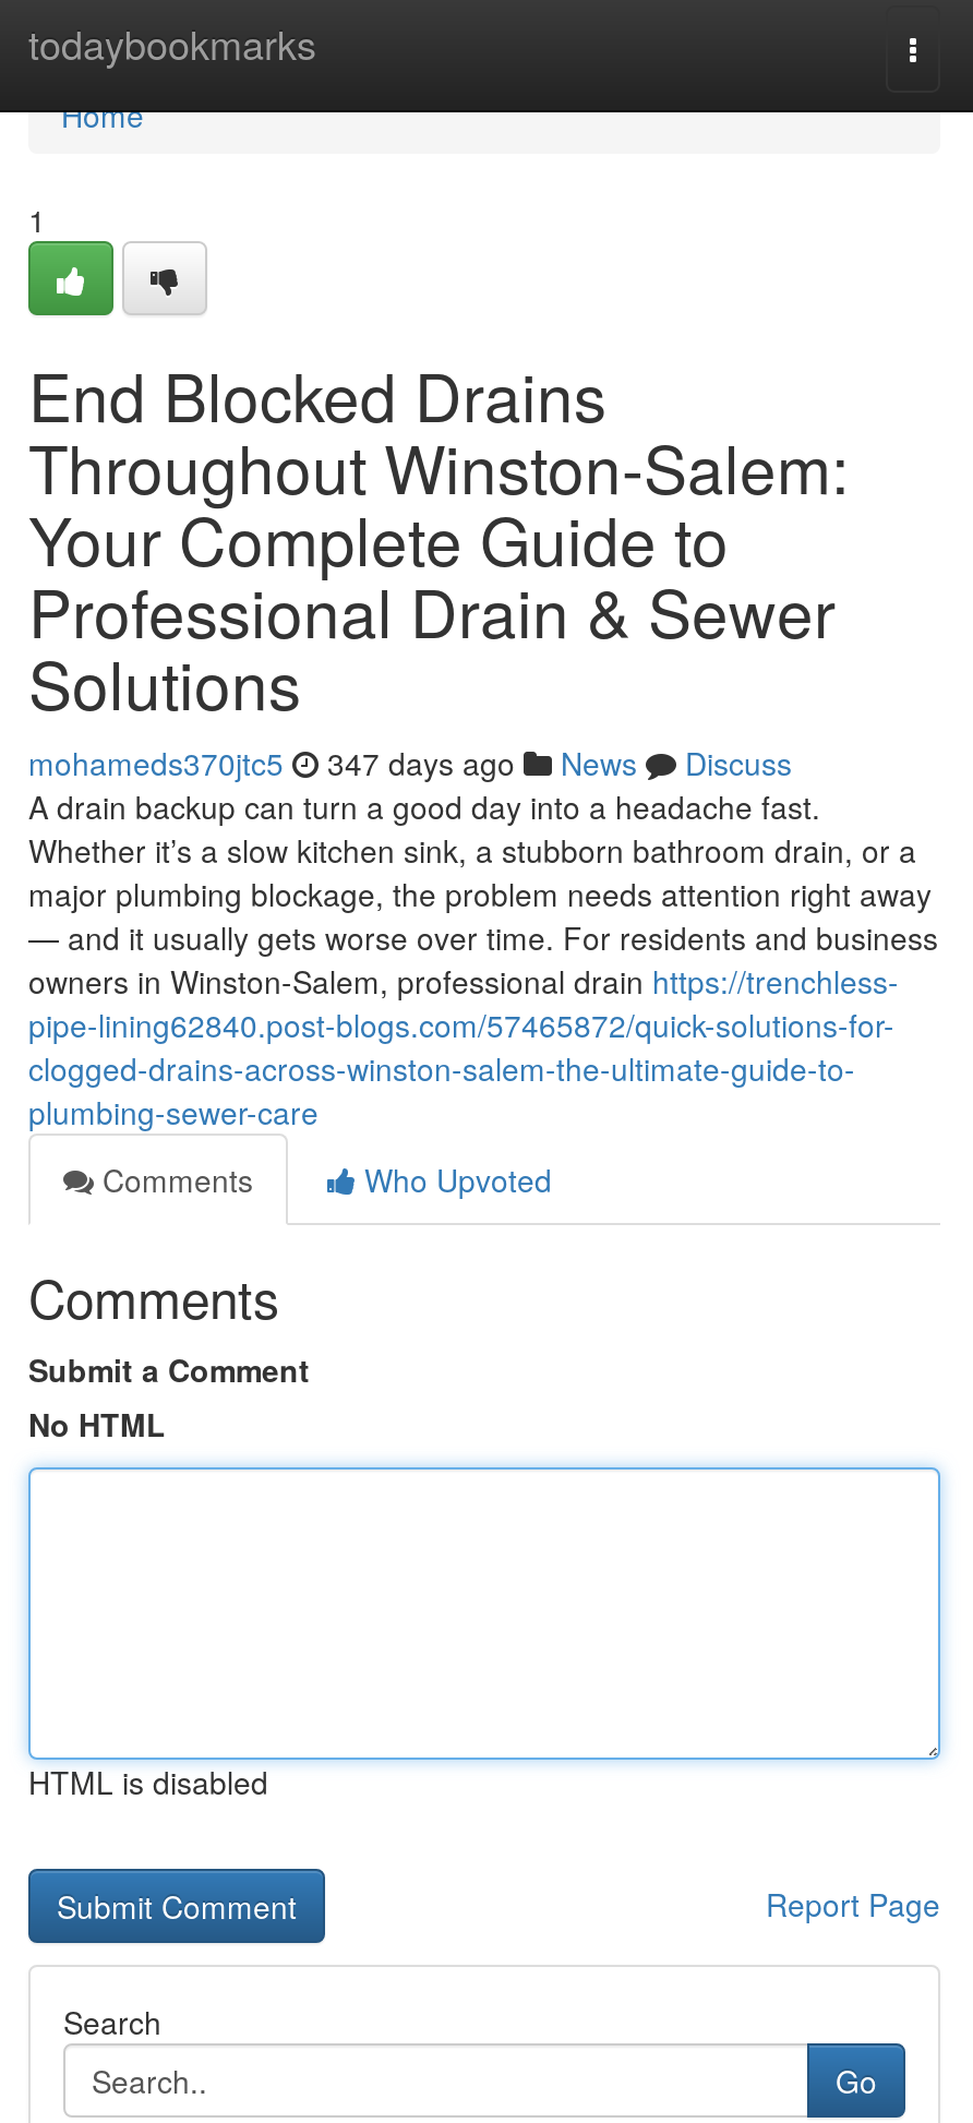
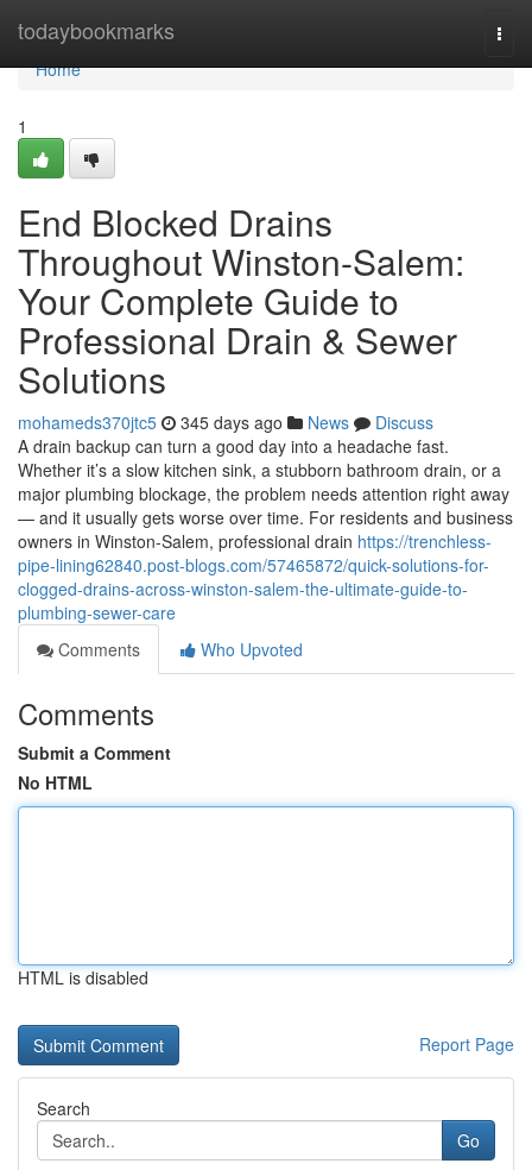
- mohameds370jtc5 347 days ago News Discuss
+ mohameds370jtc5 345 days ago News Discuss
